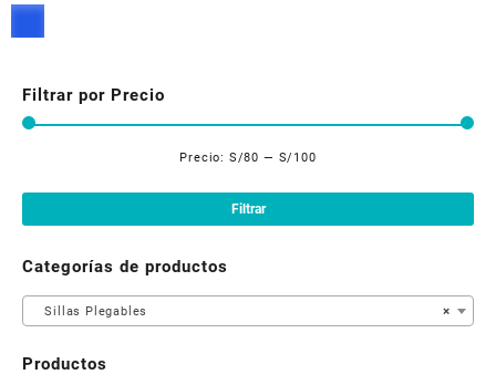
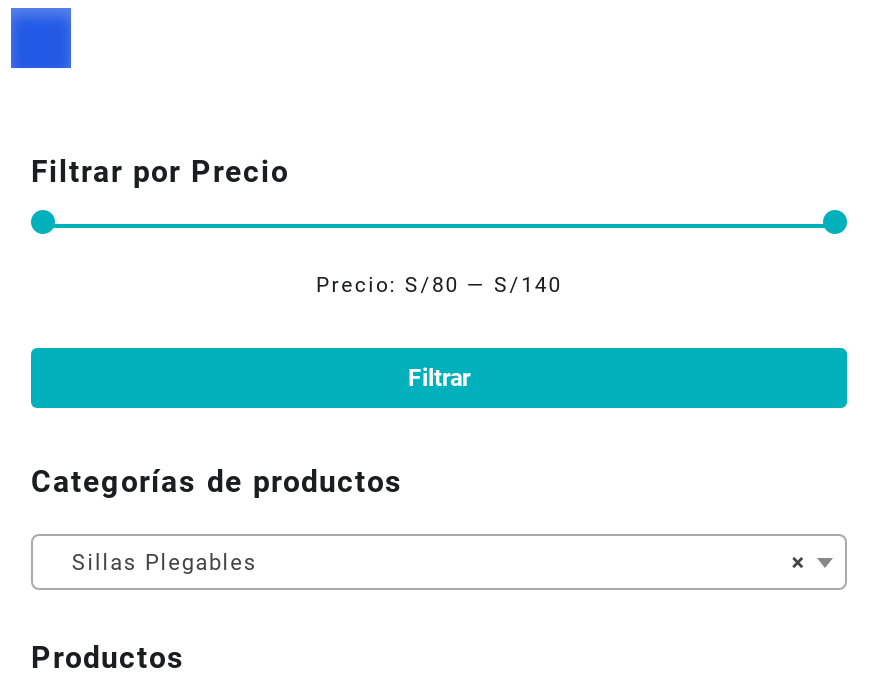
- Precio: S/80 — S/100
+ Precio: S/80 — S/140
